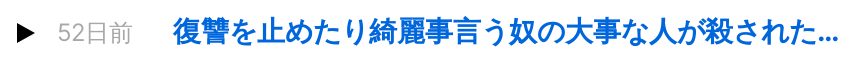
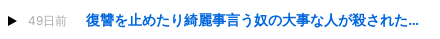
- 52日前
+ 49日前
